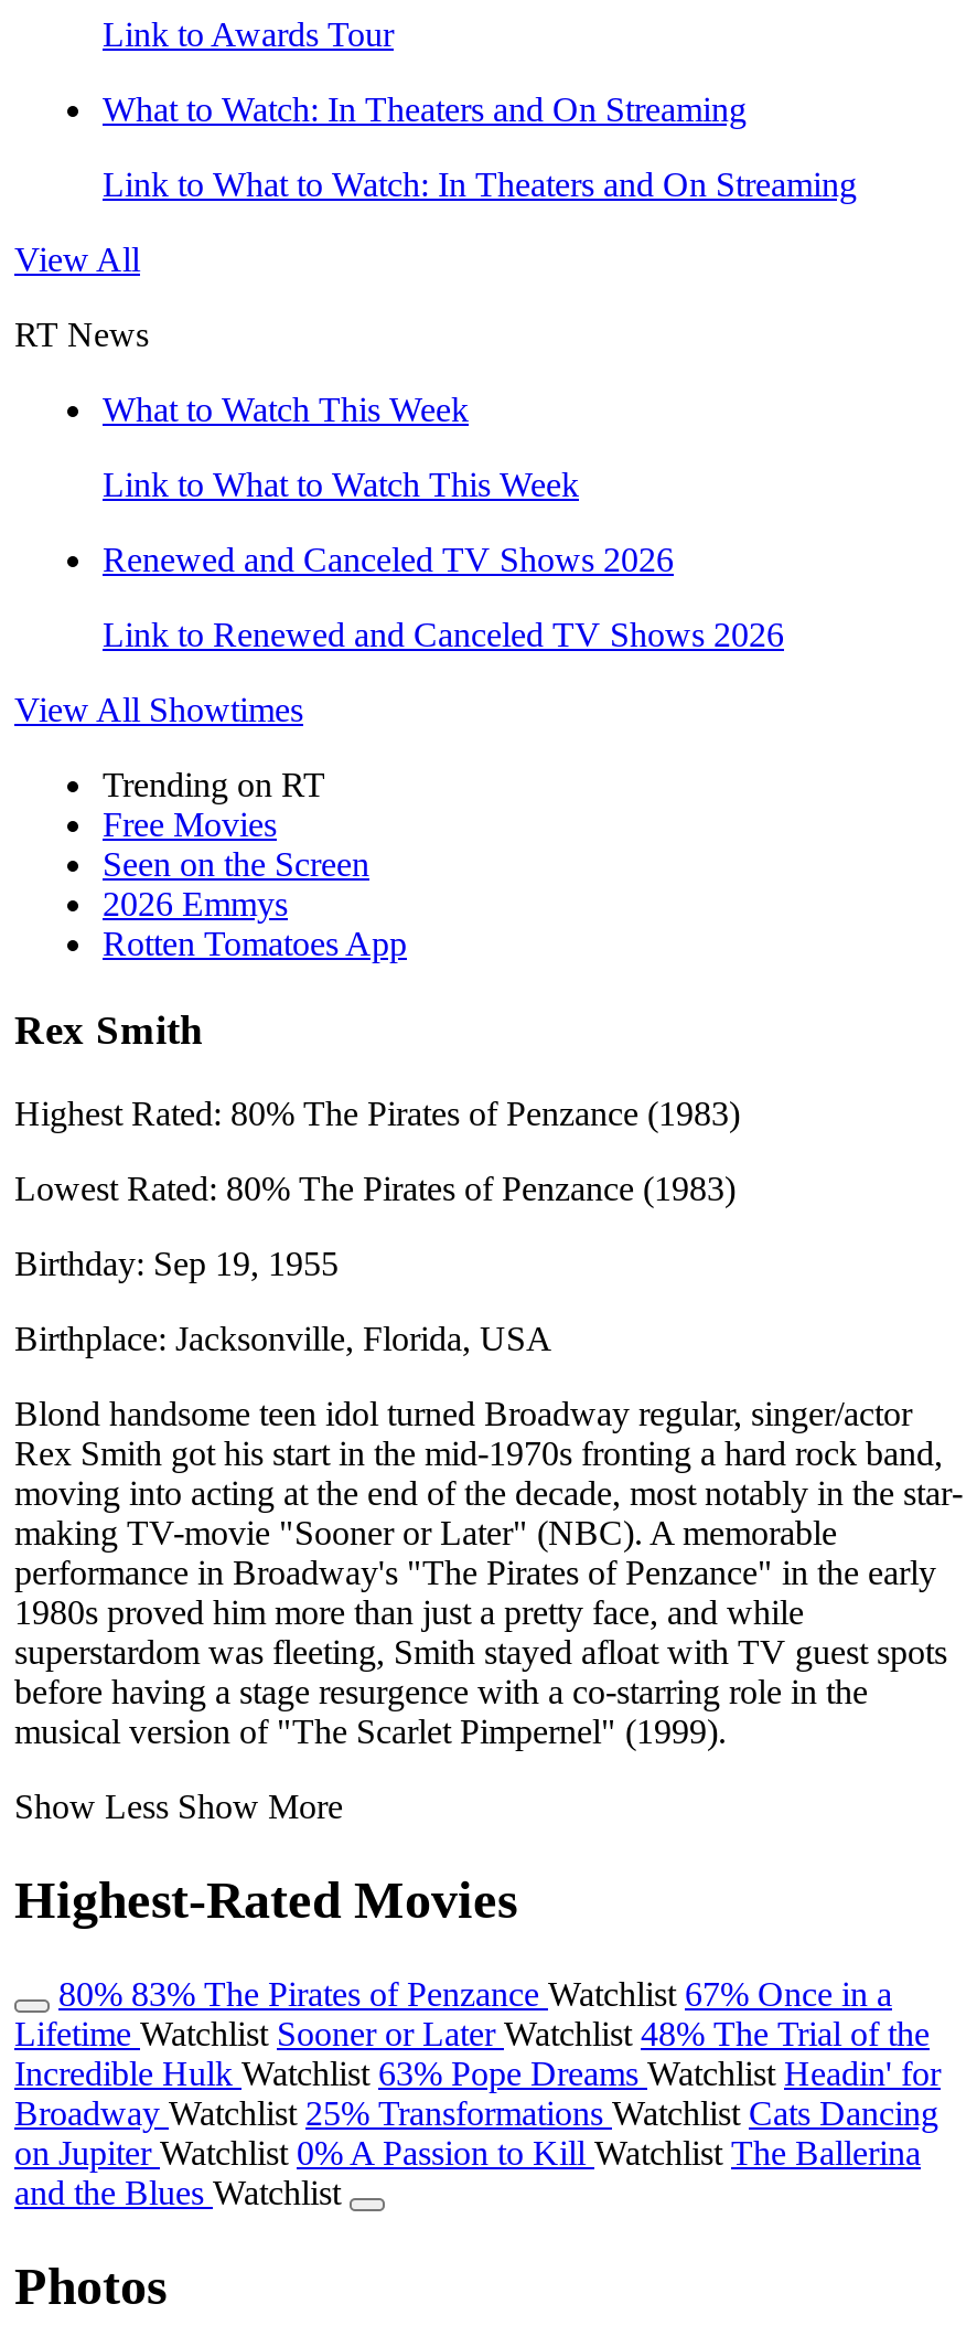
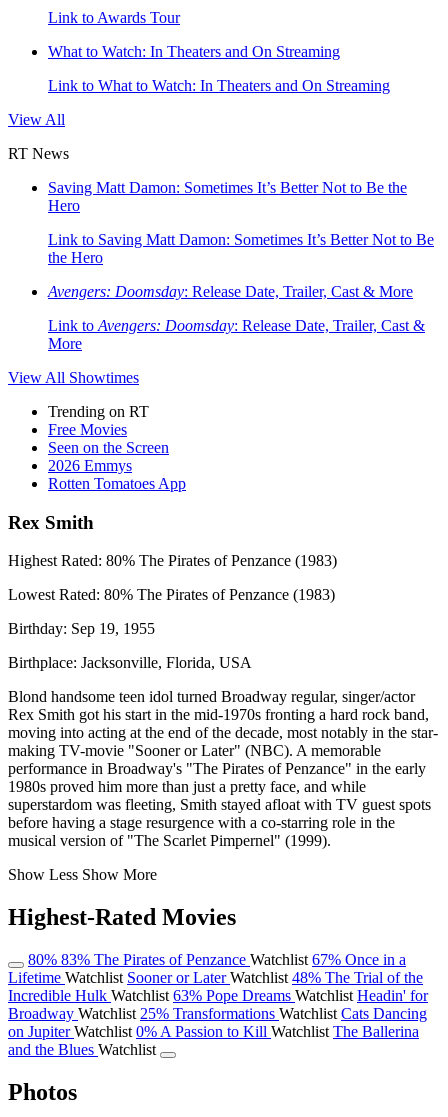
- What to Watch This Week
+ Saving Matt Damon: Sometimes It’s Better Not to Be the
+ Hero

- Link to What to Watch This Week
+ Link to Saving Matt Damon: Sometimes It’s Better Not to Be
+ the Hero

- Renewed and Canceled TV Shows 2026
+ Avengers: Doomsday: Release Date, Trailer, Cast & More

- Link to Renewed and Canceled TV Shows 2026
+ Link to Avengers: Doomsday: Release Date, Trailer, Cast &
+ More
